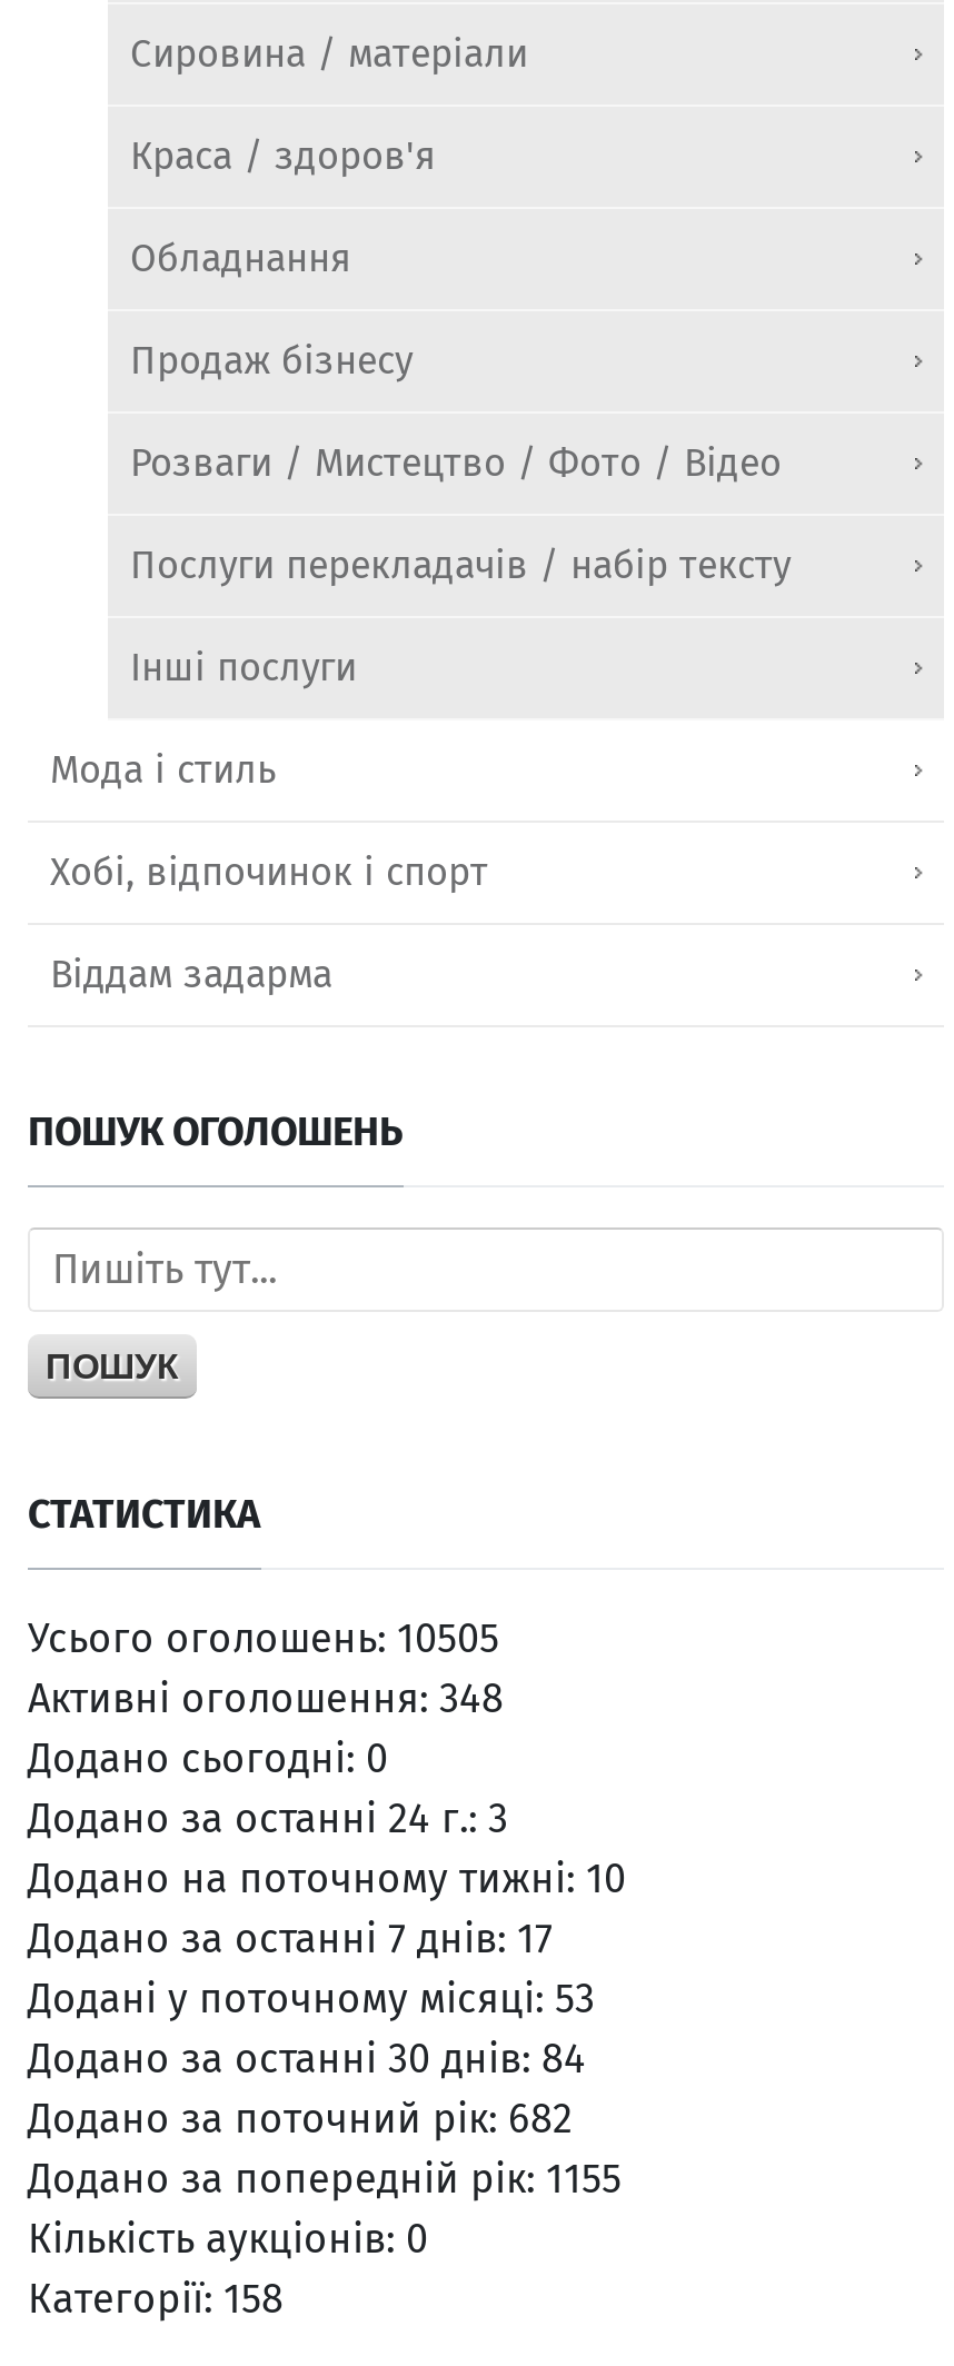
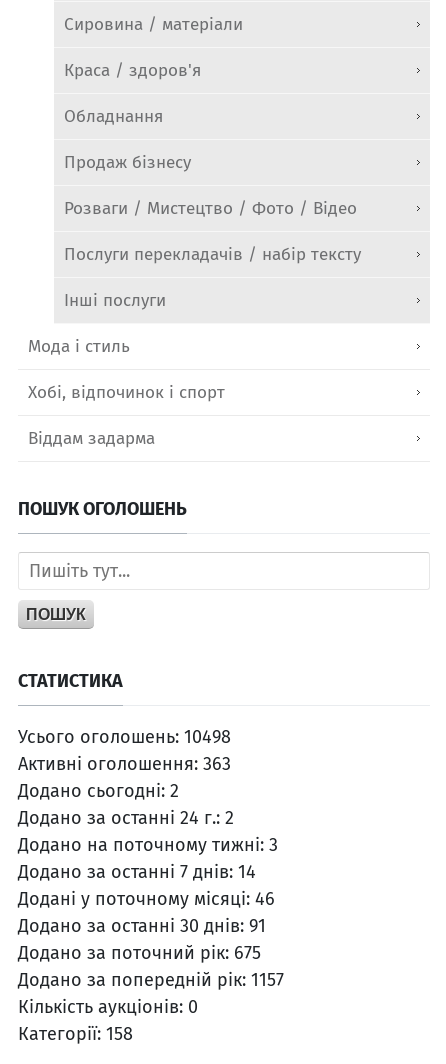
- Усього оголошень: 10505
+ Усього оголошень: 10498

- Активні оголошення: 348
+ Активні оголошення: 363

- Додано сьогодні: 0
+ Додано сьогодні: 2

- Додано за останні 24 г.: 3
+ Додано за останні 24 г.: 2

- Додано на поточному тижні: 10
+ Додано на поточному тижні: 3

- Додано за останні 7 днів: 17
+ Додано за останні 7 днів: 14

- Додані у поточному місяці: 53
+ Додані у поточному місяці: 46

- Додано за останні 30 днів: 84
+ Додано за останні 30 днів: 91

- Додано за поточний рік: 682
+ Додано за поточний рік: 675

- Додано за попередній рік: 1155
+ Додано за попередній рік: 1157
